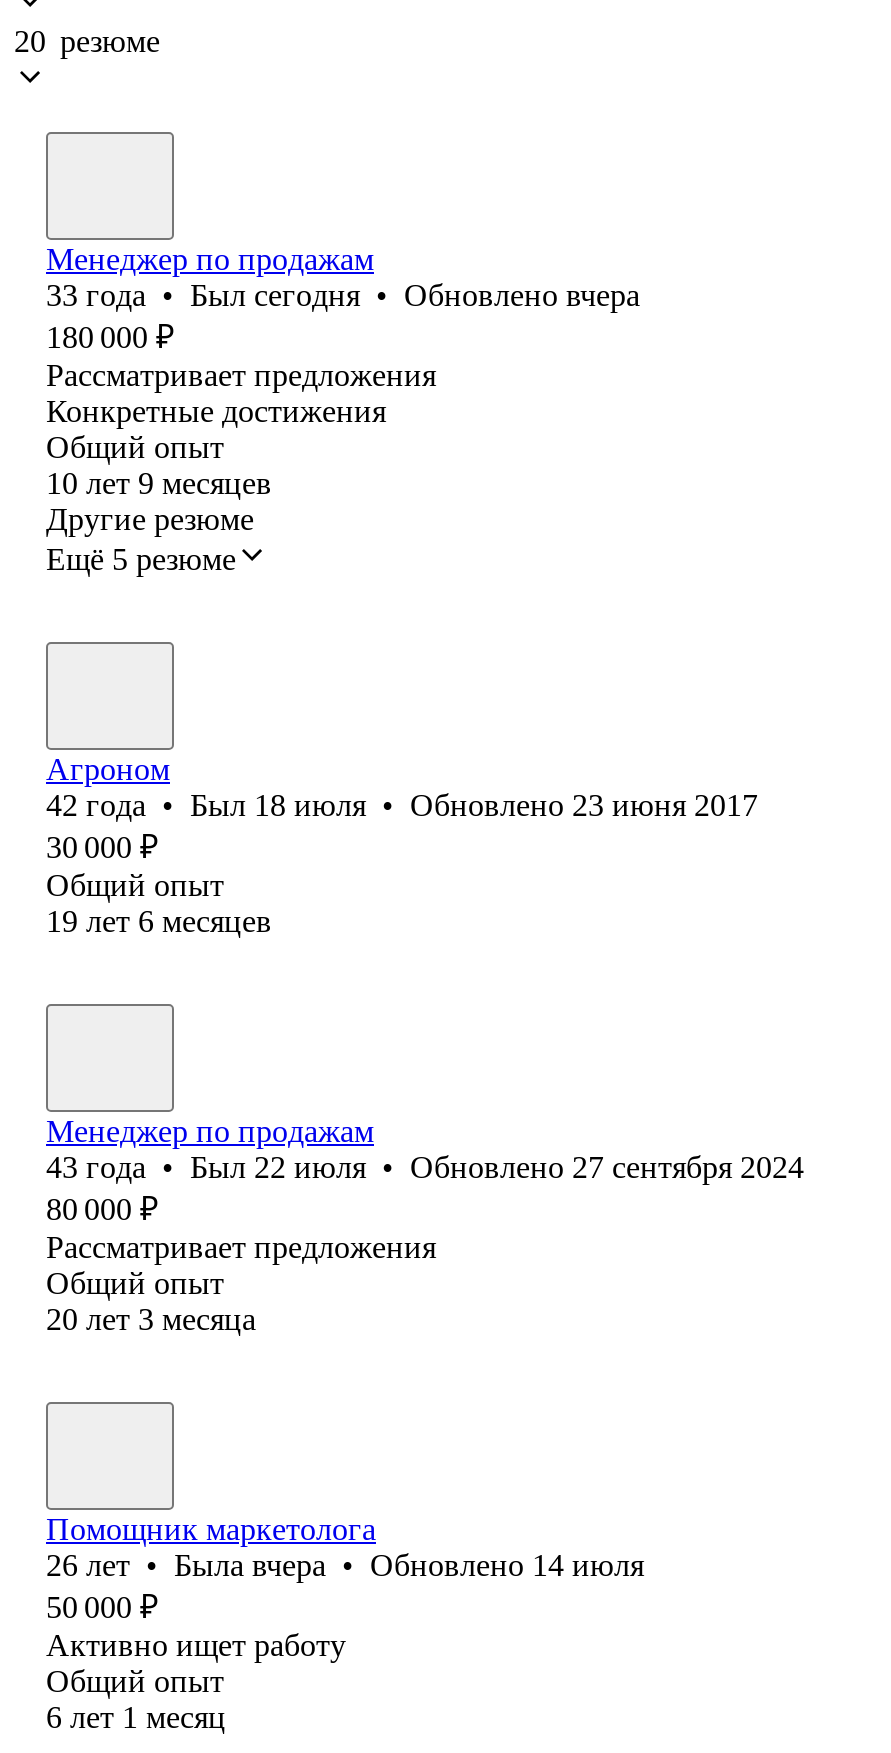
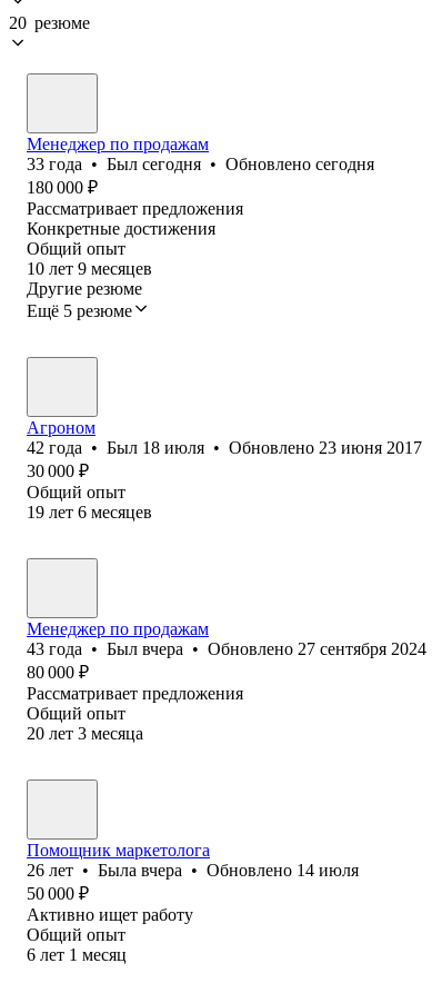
- 33 года • Был сегодня • Обновлено вчера
+ 33 года • Был сегодня • Обновлено сегодня

- 43 года • Был 22 июля • Обновлено 27 сентября 2024
+ 43 года • Был вчера • Обновлено 27 сентября 2024
